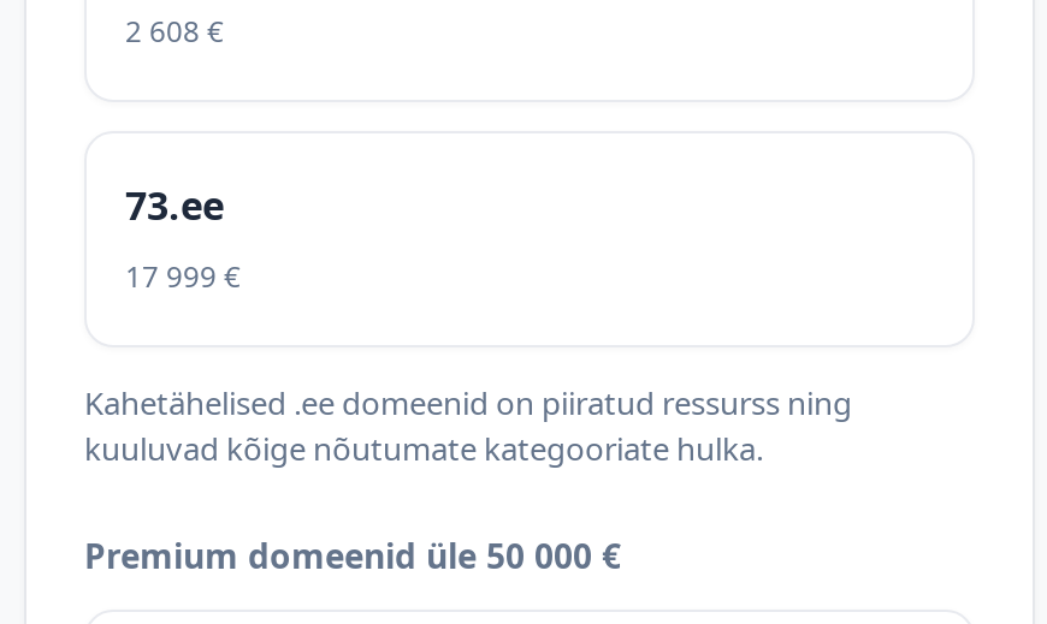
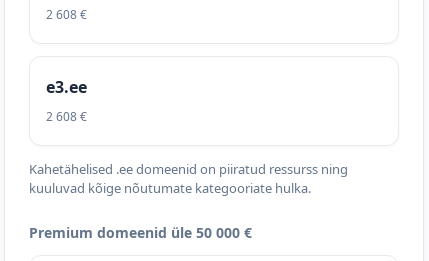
- 73.ee
+ e3.ee

- 17 999 €
+ 2 608 €
